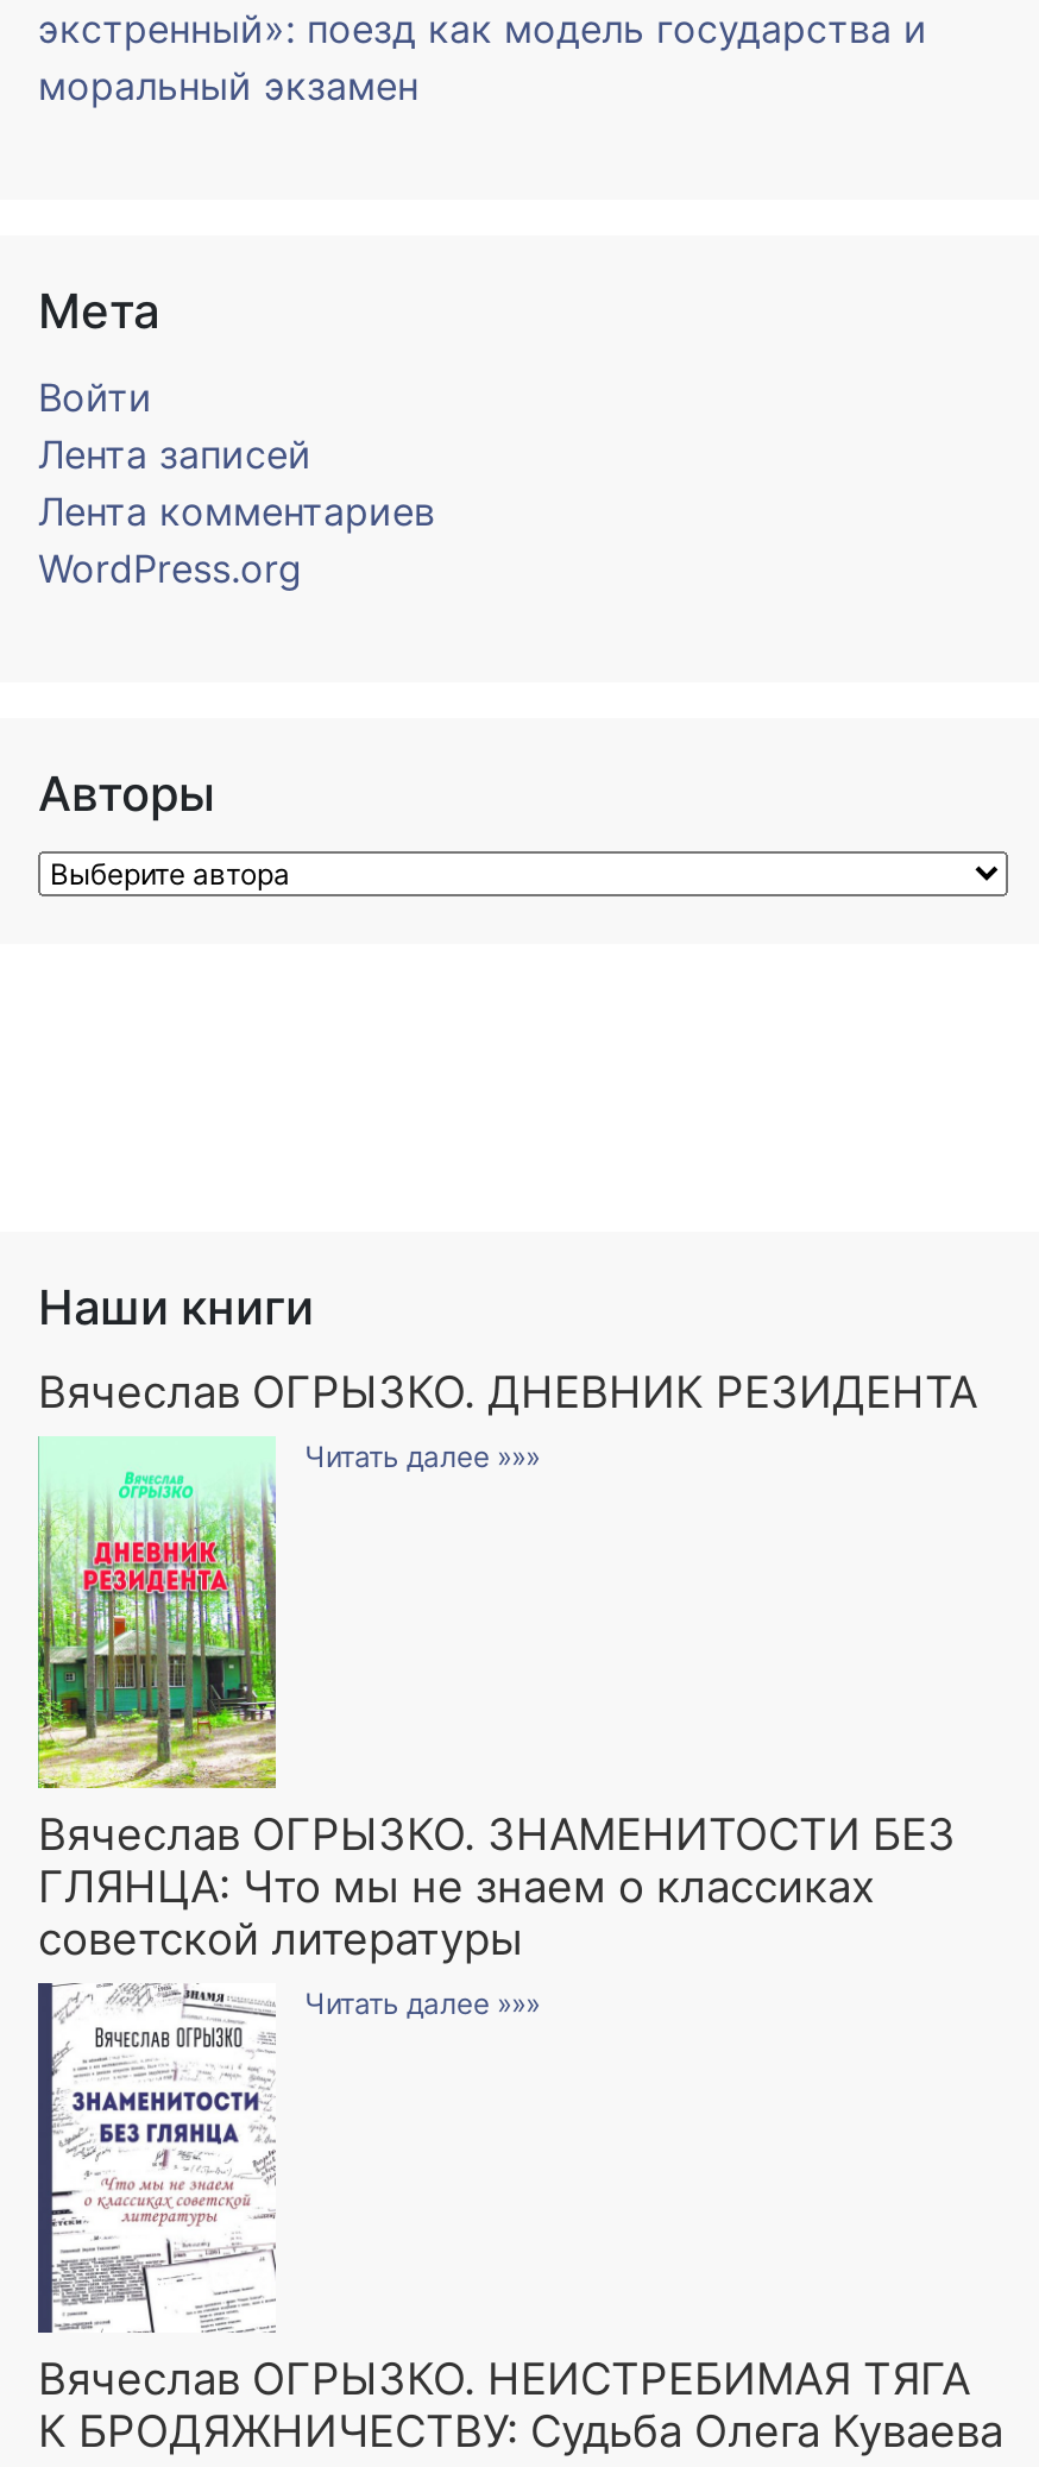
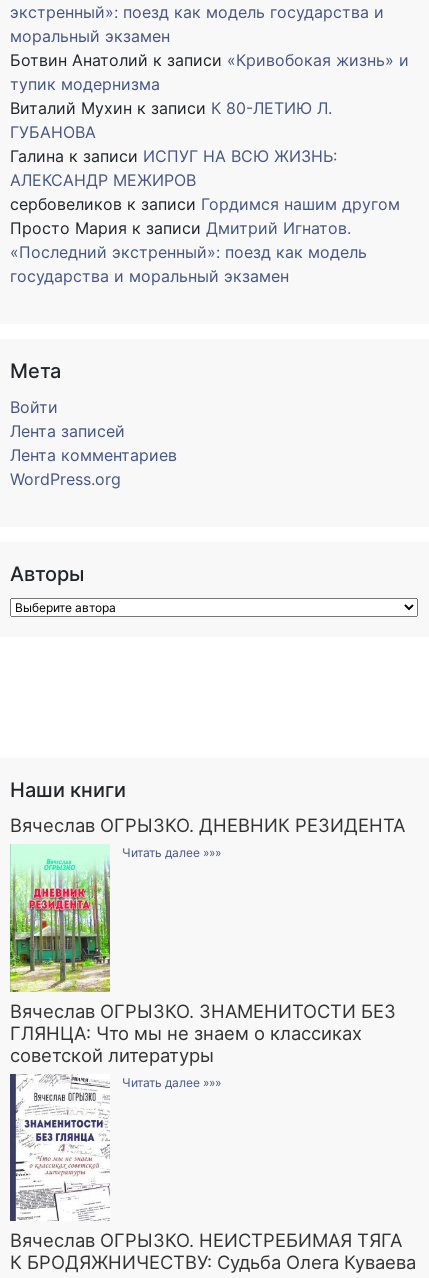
+ Ботвин Анатолий к записи «Кривобокая жизнь» и
+ тупик модернизма
+ Виталий Мухин к записи К 80-ЛЕТИЮ Л.
+ ГУБАНОВА
+ Галина к записи ИСПУГ НА ВСЮ ЖИЗНЬ:
+ АЛЕКСАНДР МЕЖИРОВ
+ сербовеликов к записи Гордимся нашим другом
+ Просто Мария к записи Дмитрий Игнатов.
+ «Последний экстренный»: поезд как модель
+ государства и моральный экзамен
